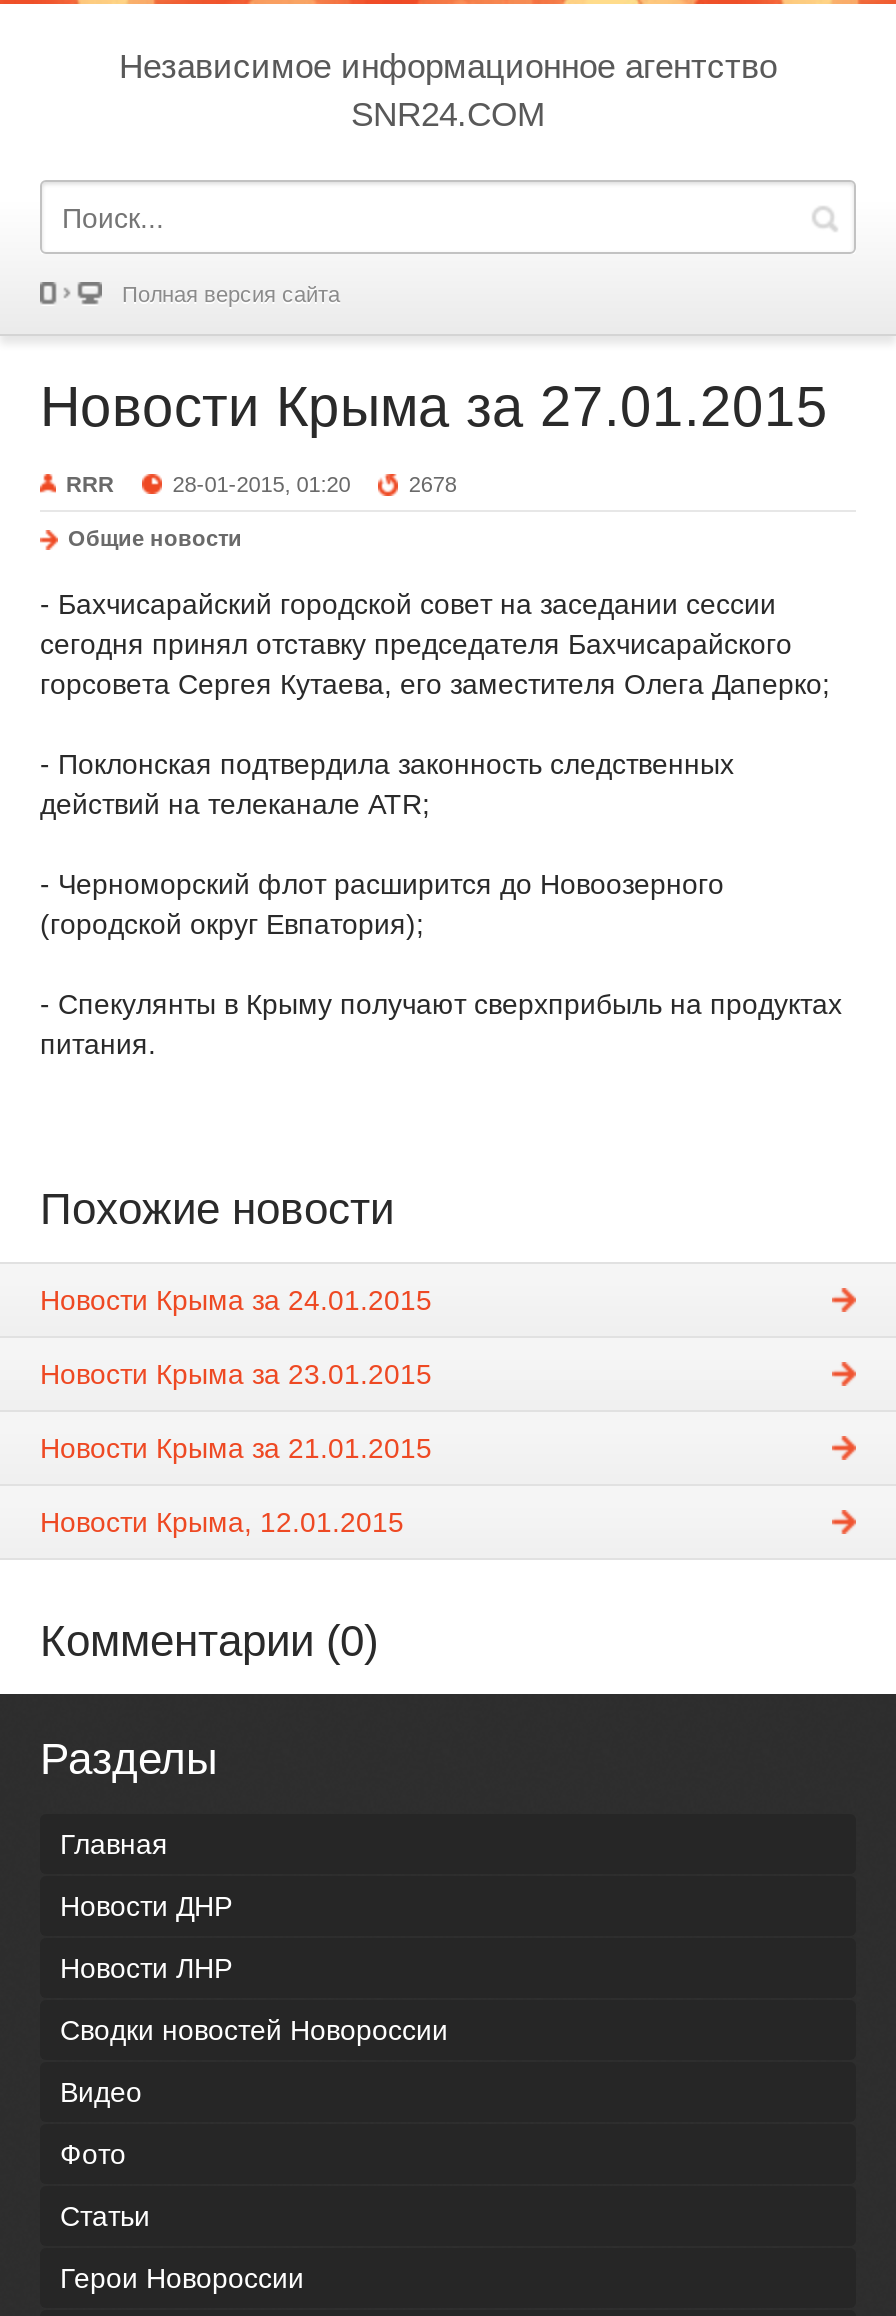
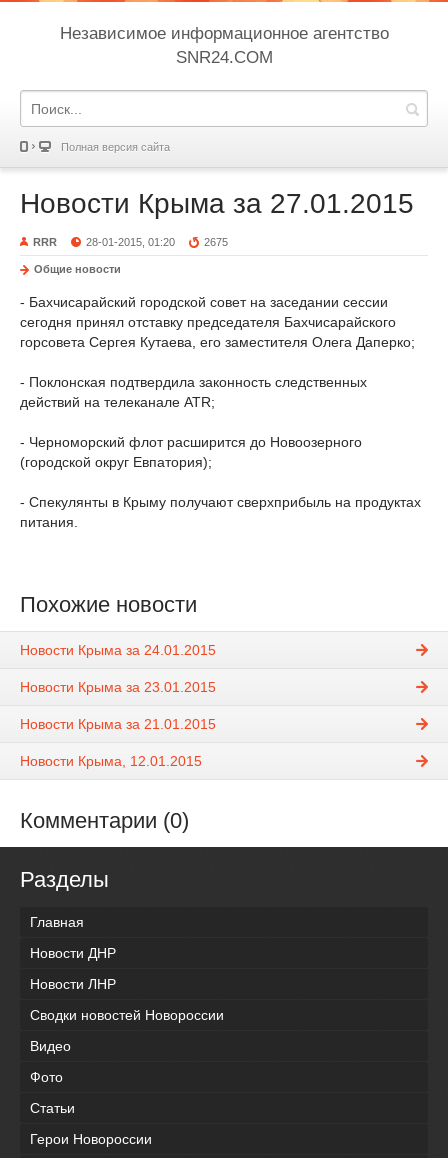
- 2678
+ 2675
